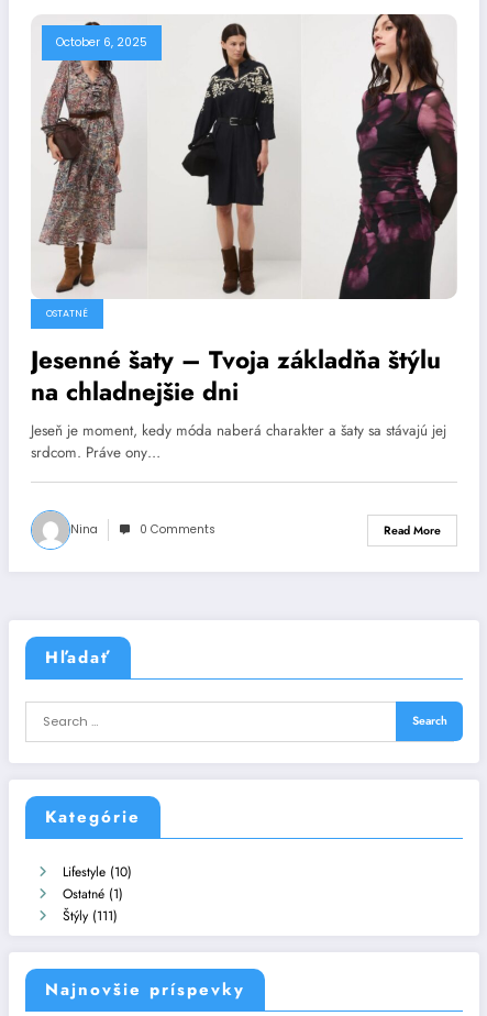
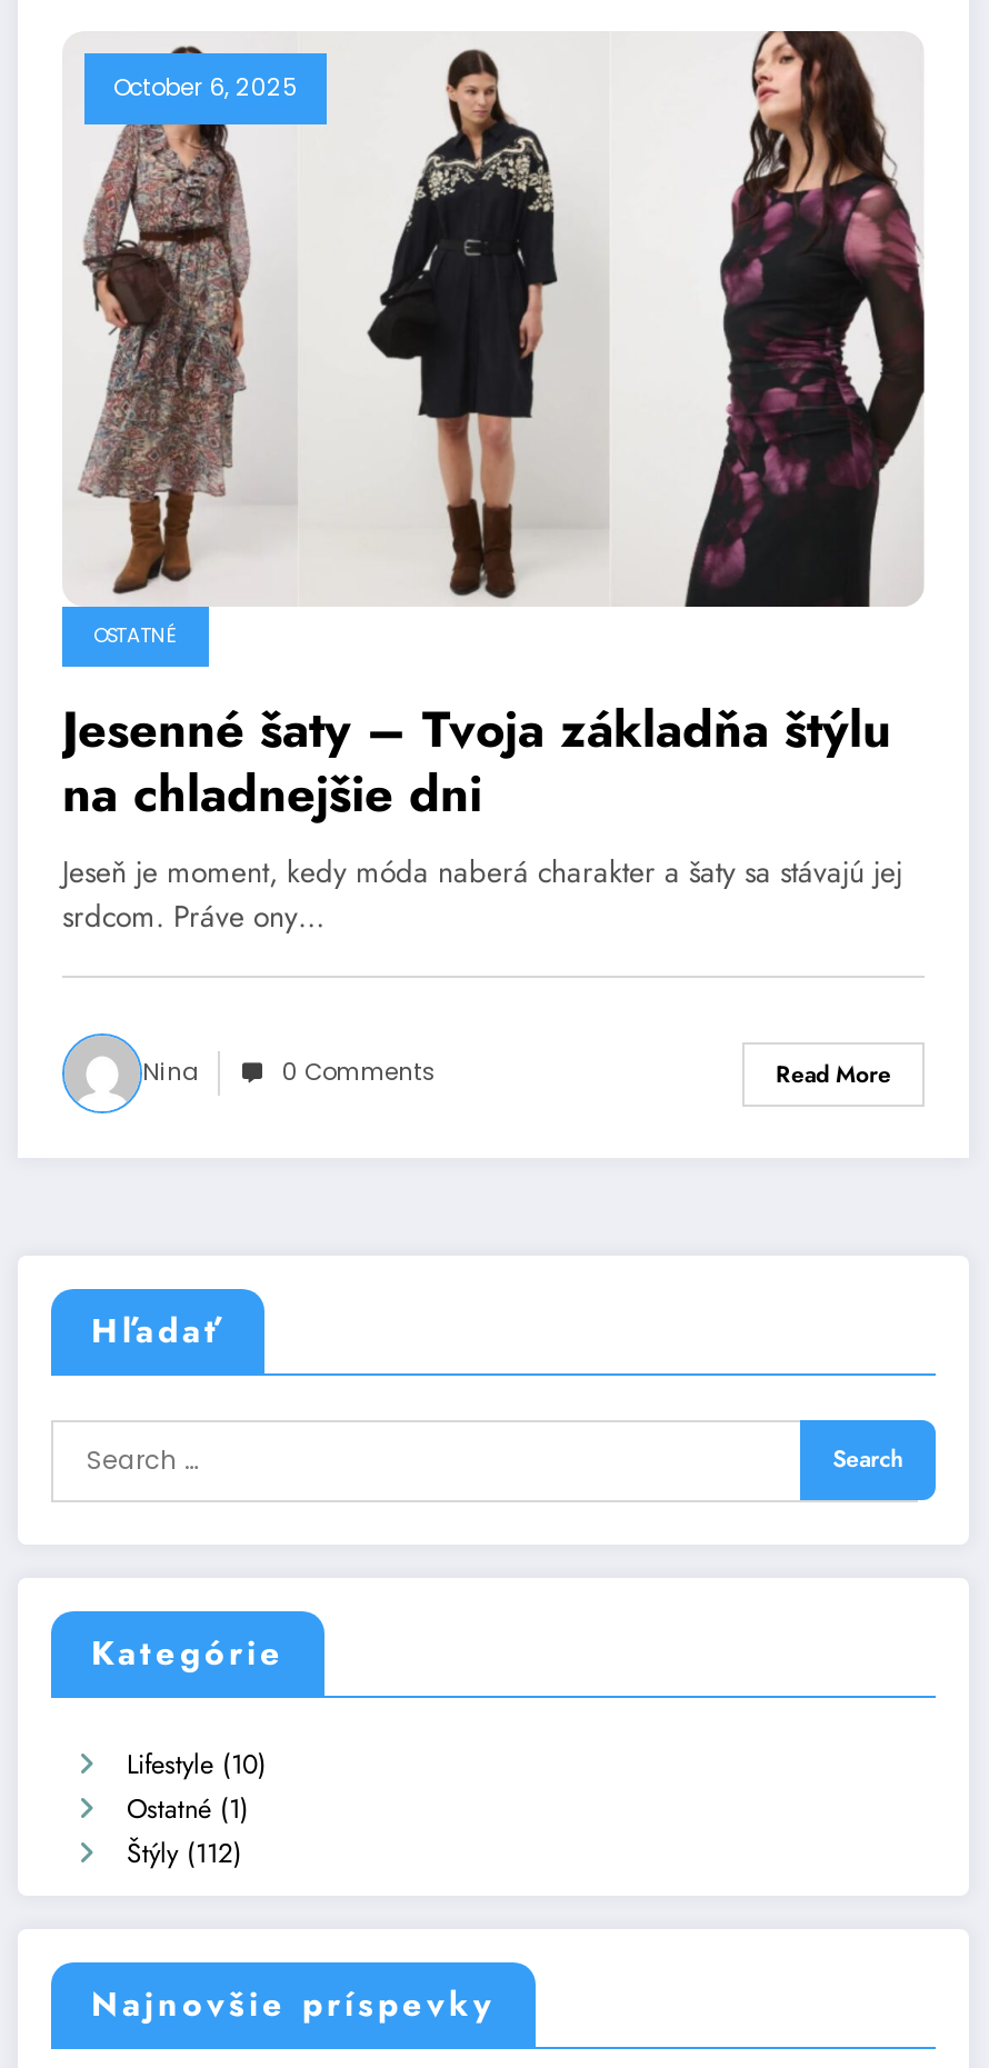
- Štýly (111)
+ Štýly (112)
